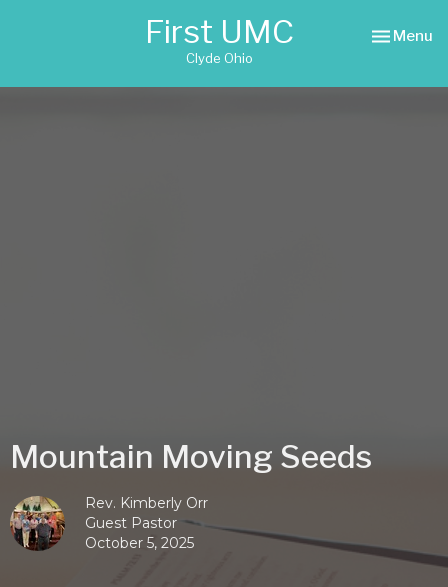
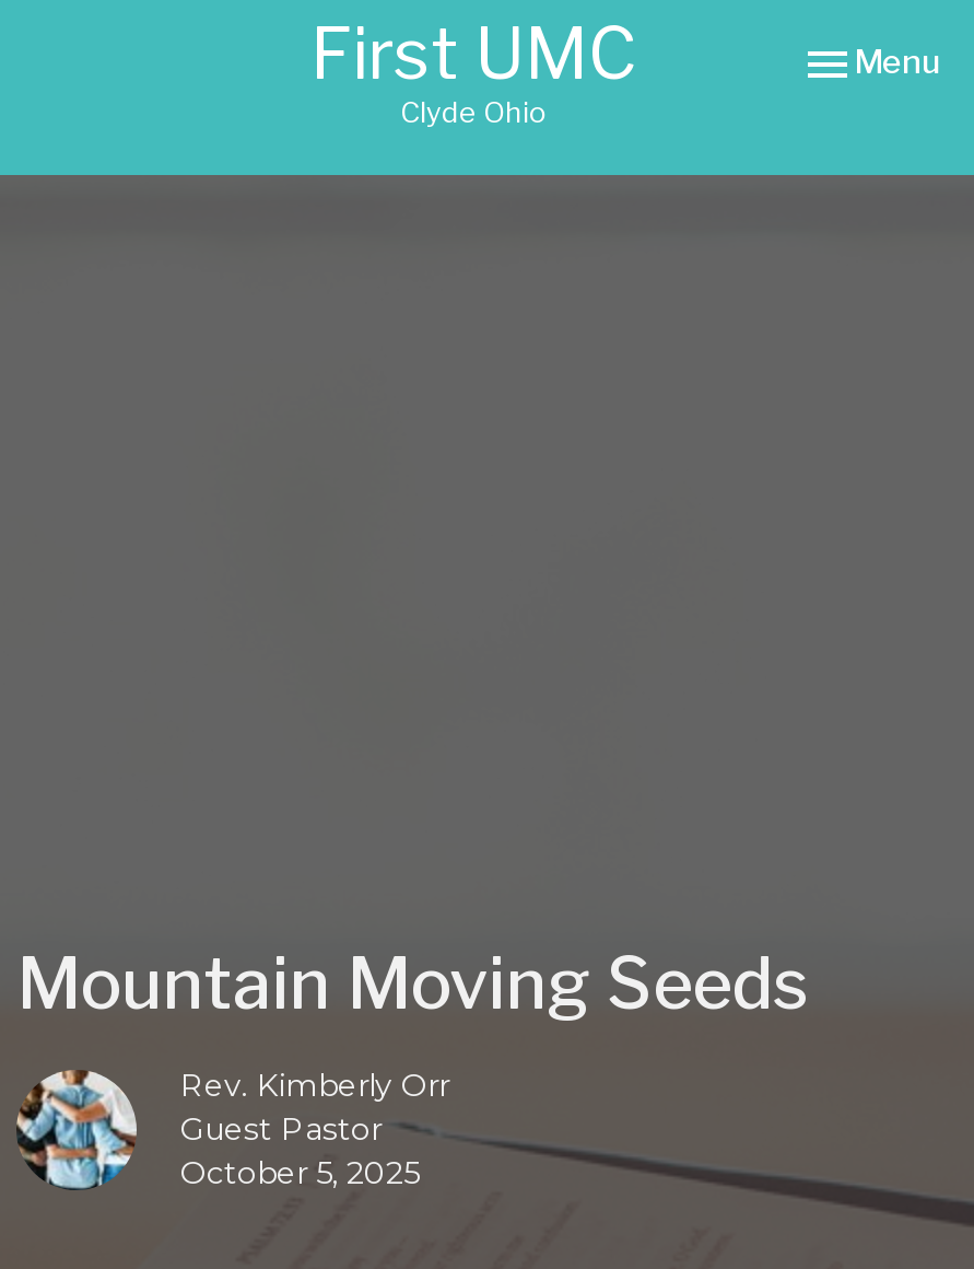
- [image]
+ [image]
